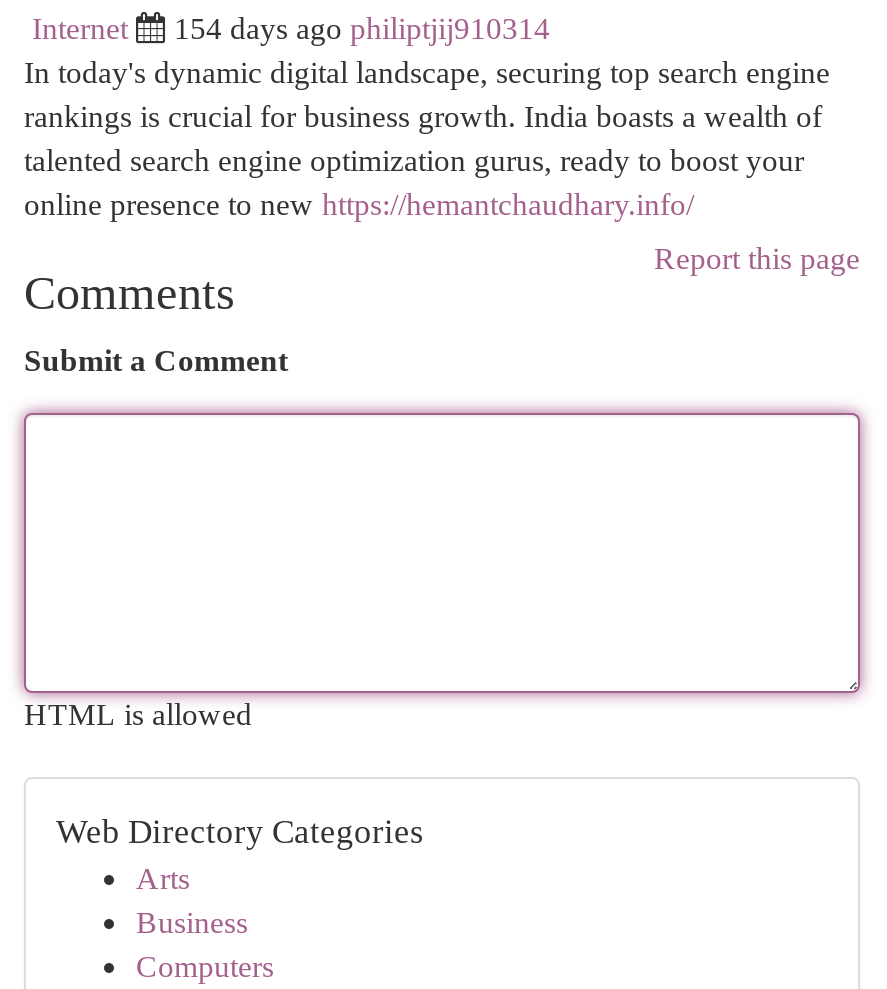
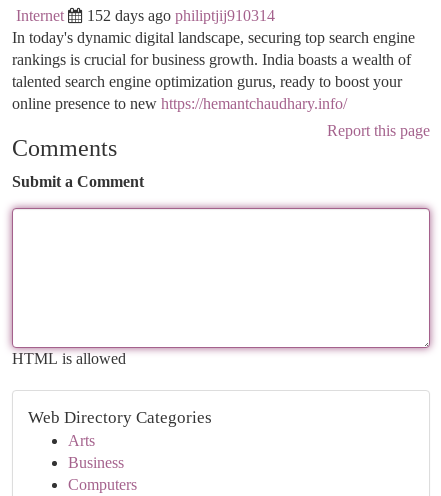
- 154 days ago philiptjij910314
+ 152 days ago philiptjij910314
